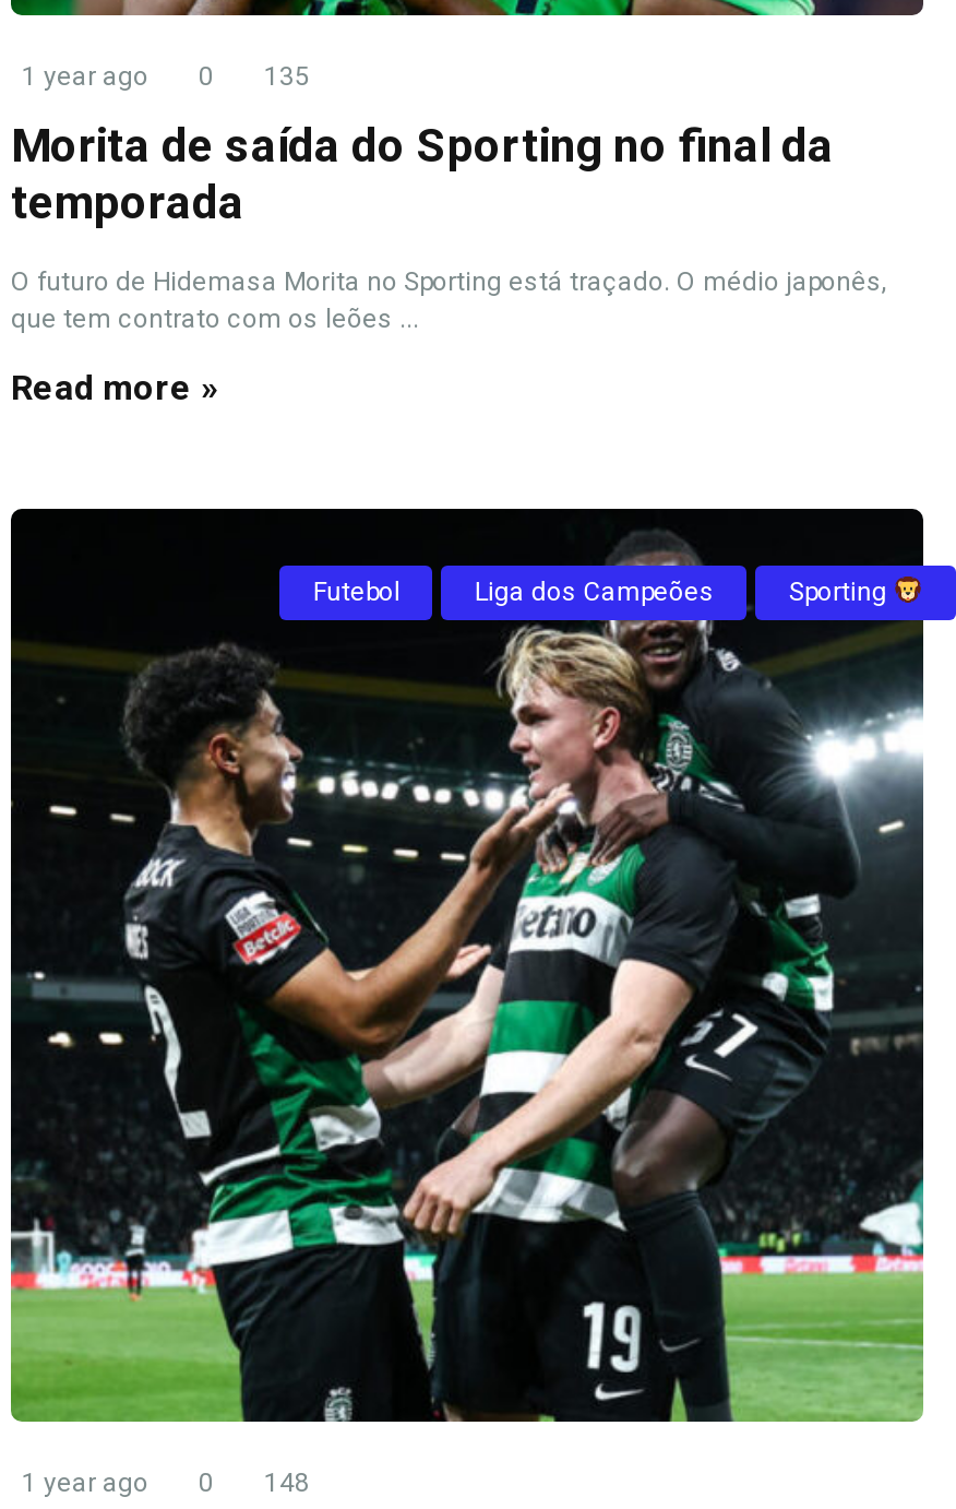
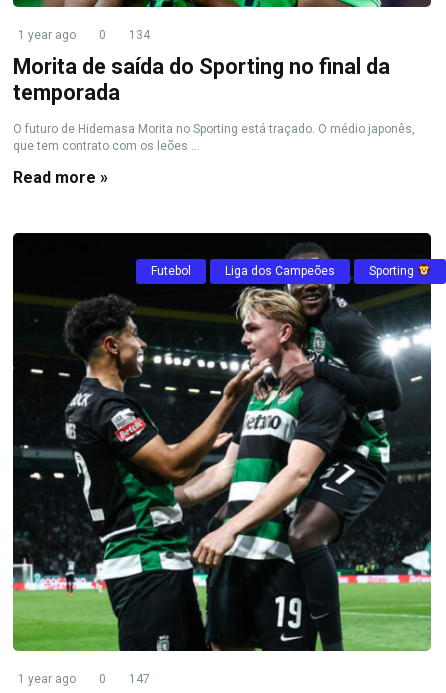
- 1 year ago 0 135
+ 1 year ago 0 134

- 1 year ago 0 148
+ 1 year ago 0 147
